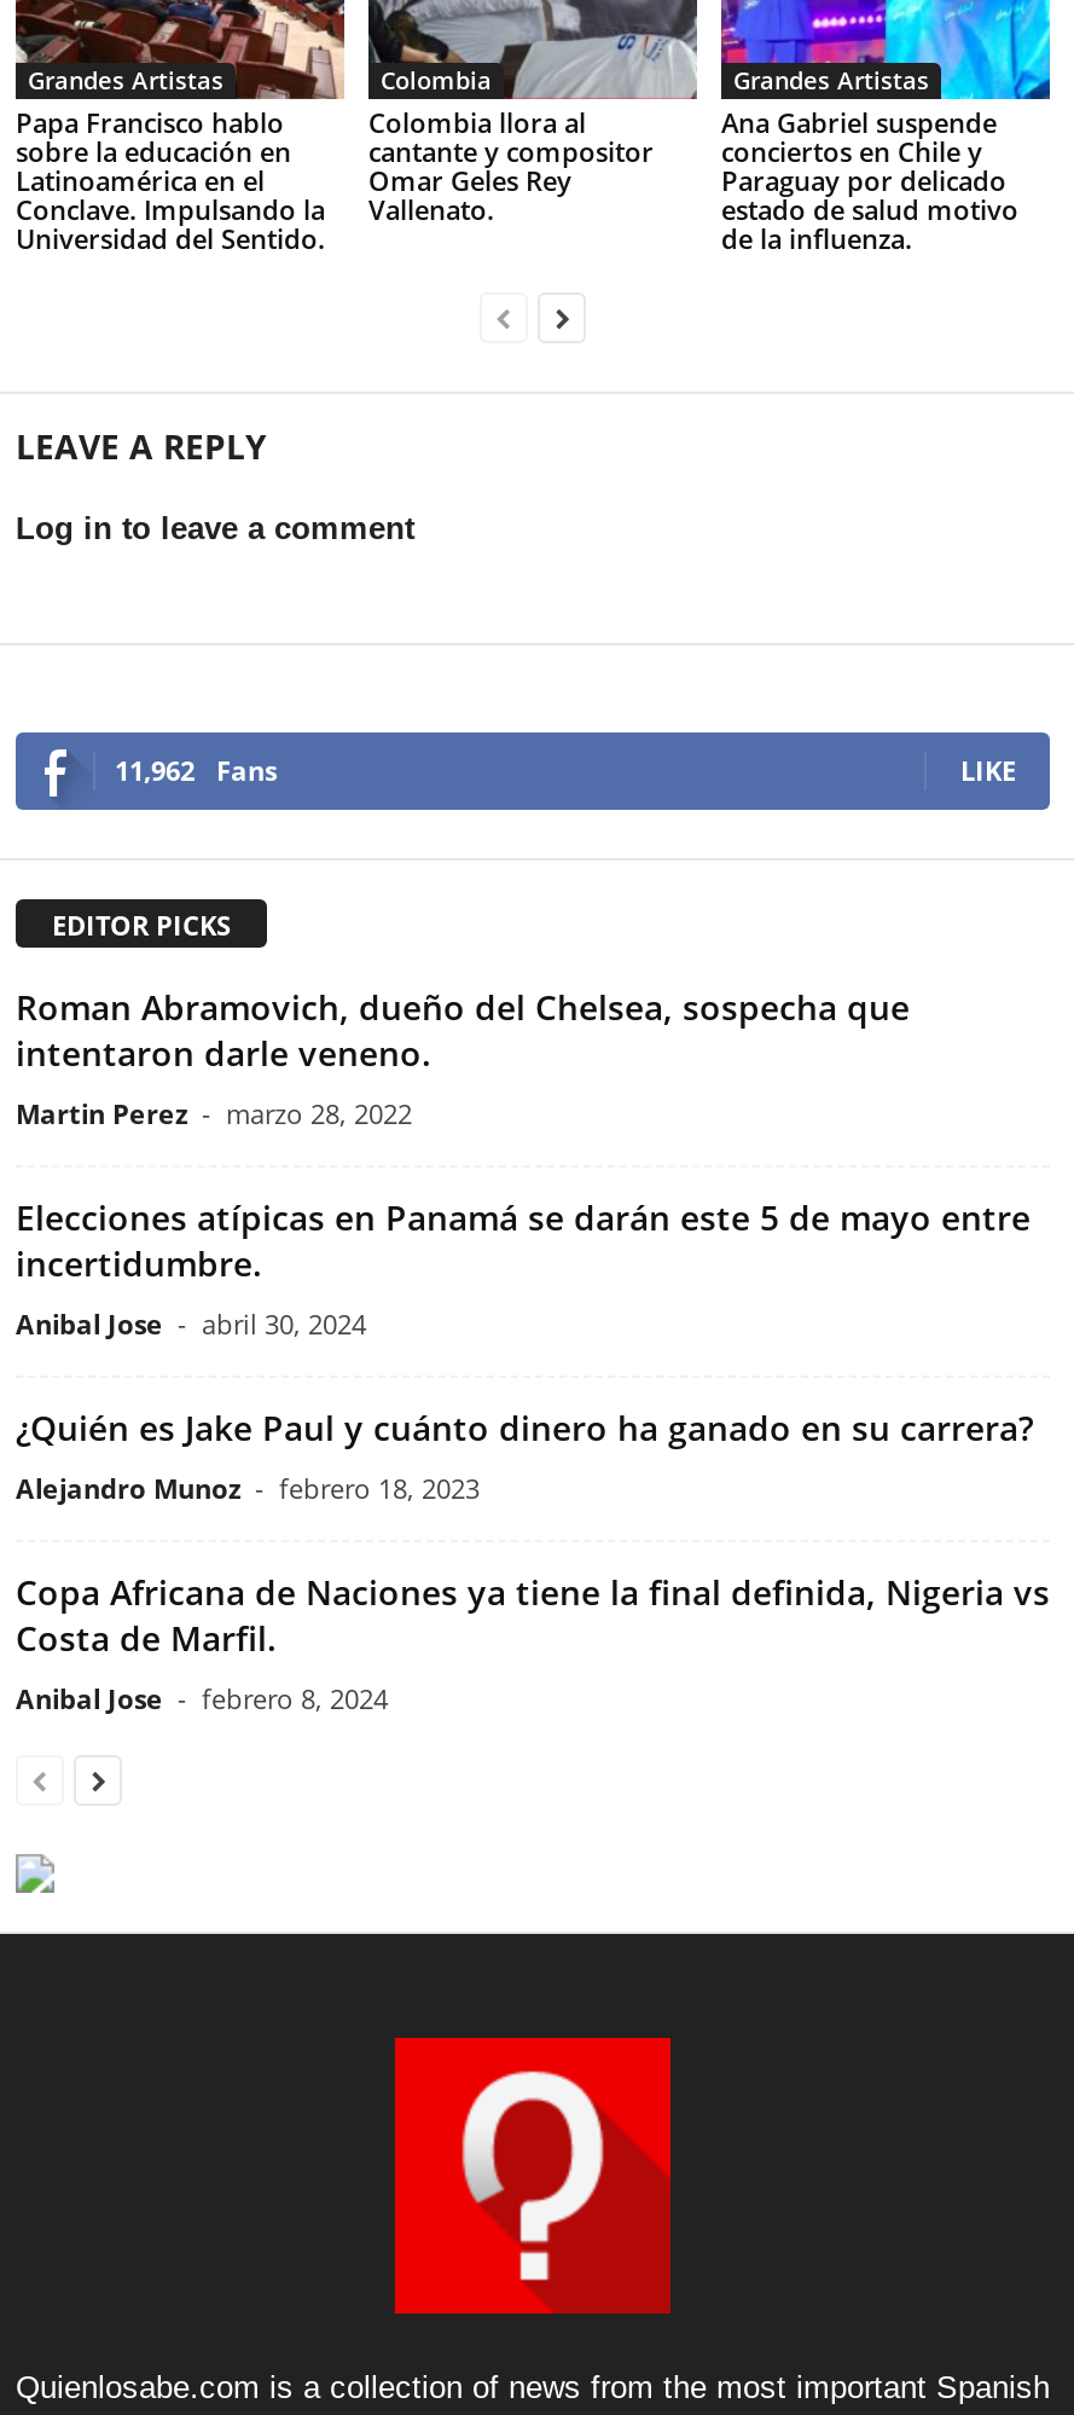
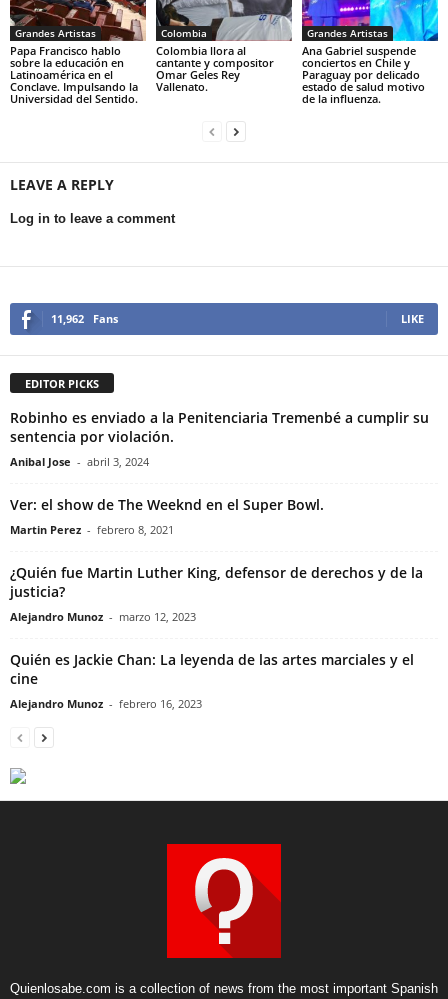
- Roman Abramovich, dueño del Chelsea, sospecha que
- intentaron darle veneno.
- Martin Perez - marzo 28, 2022
+ Robinho es enviado a la Penitenciaria Tremenbé a cumplir su
+ sentencia por violación.
+ Anibal Jose - abril 3, 2024

- Elecciones atípicas en Panamá se darán este 5 de mayo entre
- incertidumbre.
- Anibal Jose - abril 30, 2024
+ Ver: el show de The Weeknd en el Super Bowl.
+ Martin Perez - febrero 8, 2021

- ¿Quién es Jake Paul y cuánto dinero ha ganado en su carrera?
- Alejandro Munoz - febrero 18, 2023
+ ¿Quién fue Martin Luther King, defensor de derechos y de la
+ justicia?
+ Alejandro Munoz - marzo 12, 2023

- Copa Africana de Naciones ya tiene la final definida, Nigeria vs
- Costa de Marfil.
- Anibal Jose - febrero 8, 2024
+ Quién es Jackie Chan: La leyenda de las artes marciales y el
+ cine
+ Alejandro Munoz - febrero 16, 2023
